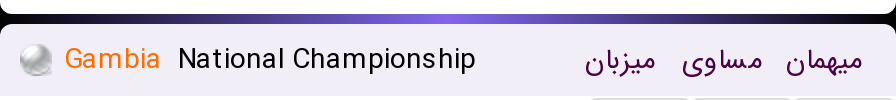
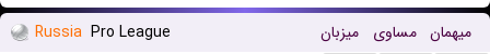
- Gambia National Championship
+ Russia Pro League
